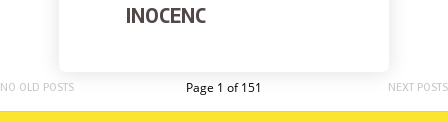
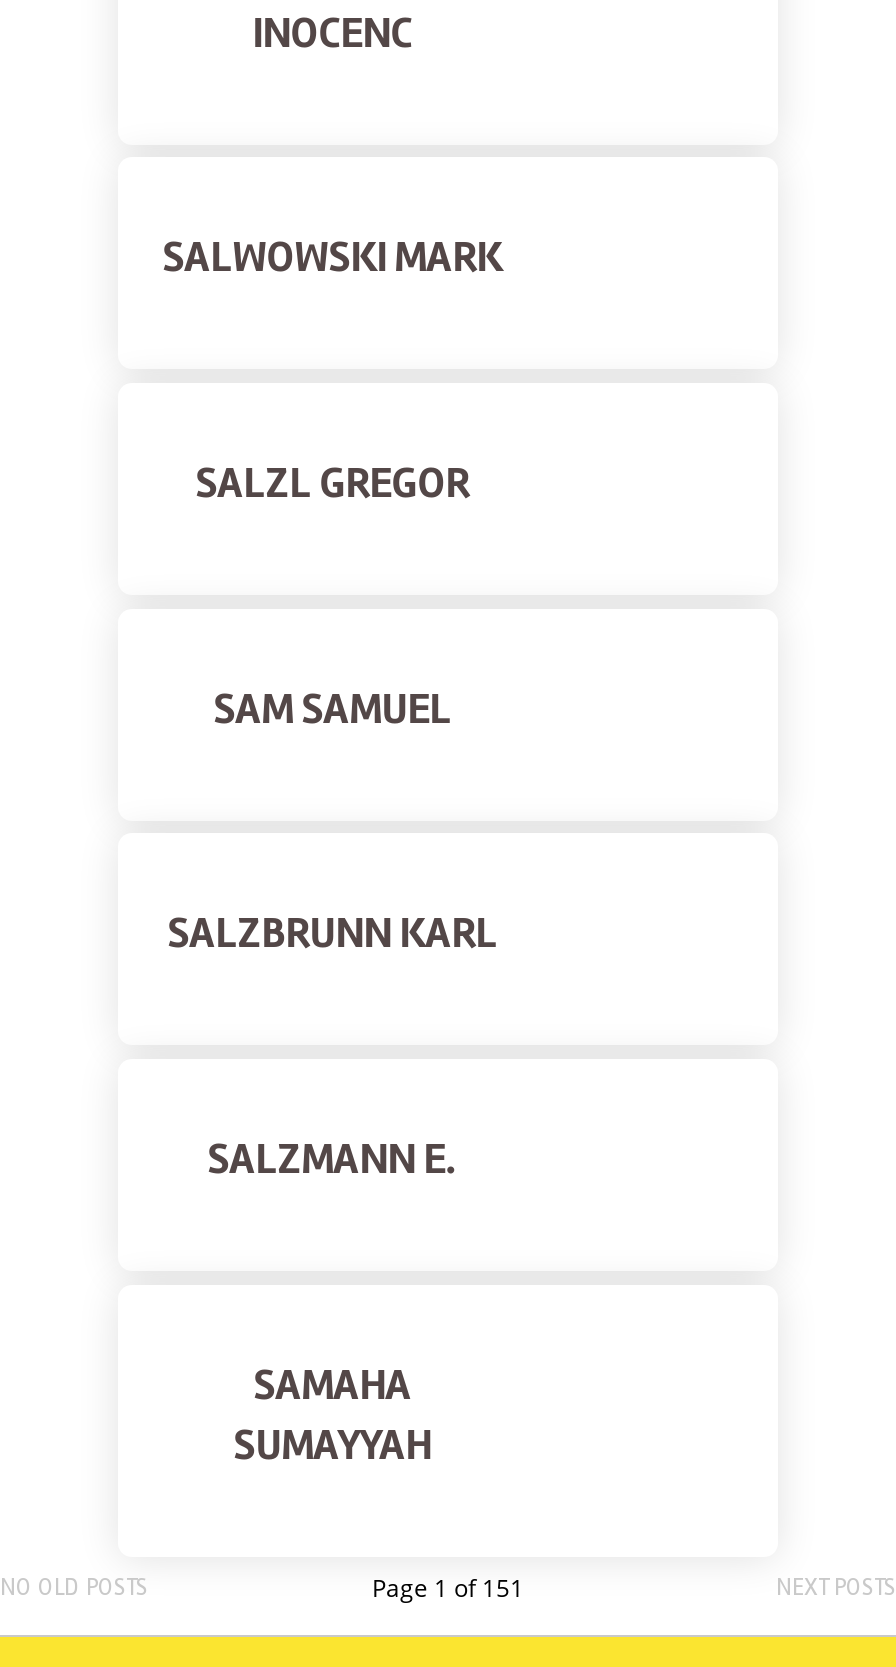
+ SALWOWSKI MARK

+ SALZBRUNN KARL

+ SALZL GREGOR

+ SALZMANN E.

+ SAM SAMUEL

+ SAMAHA
+ SUMAYYAH
